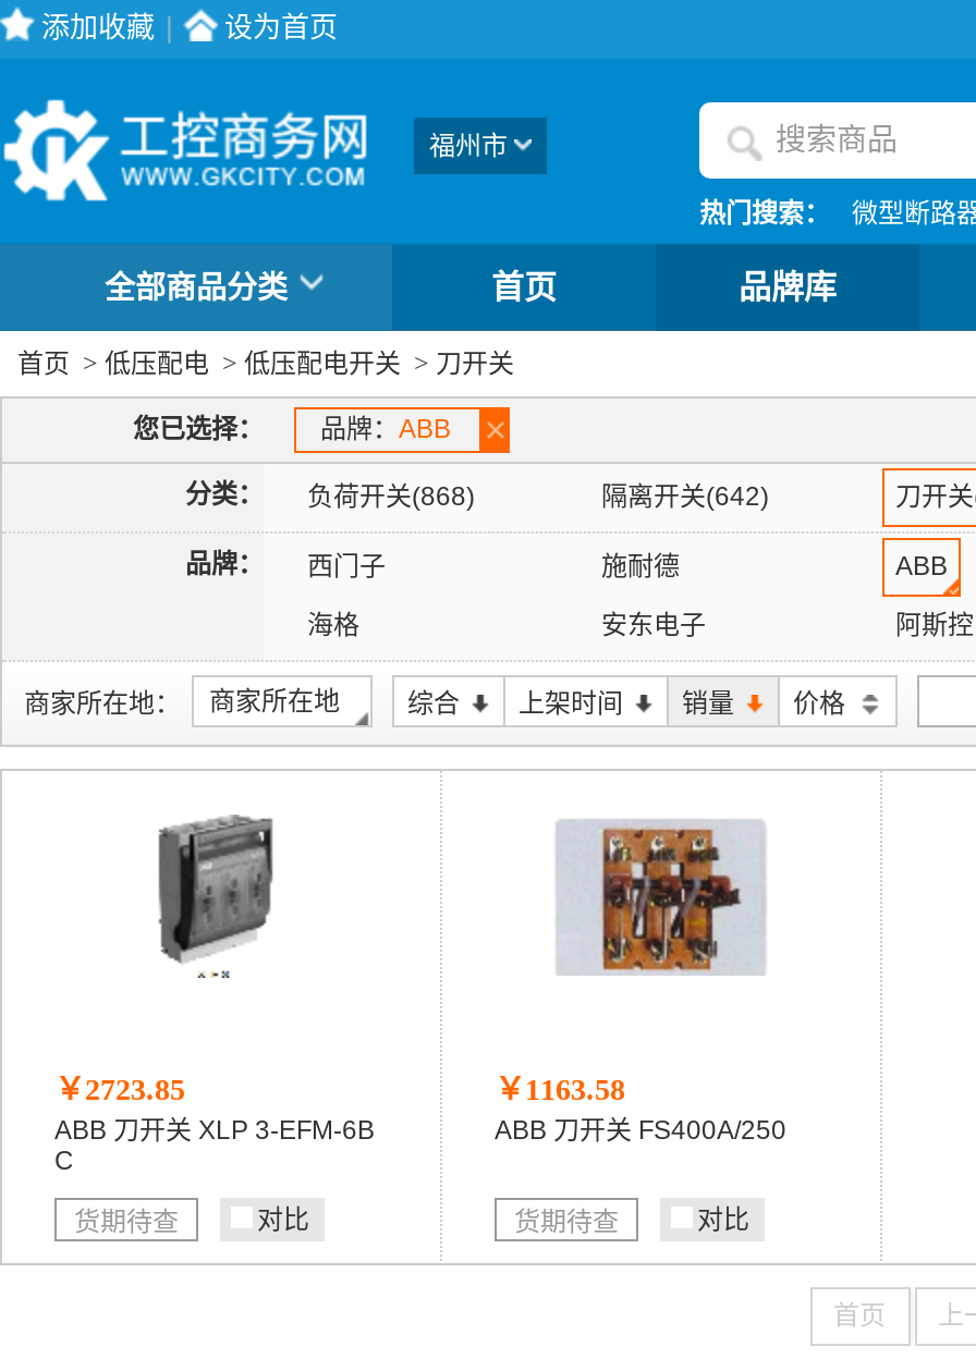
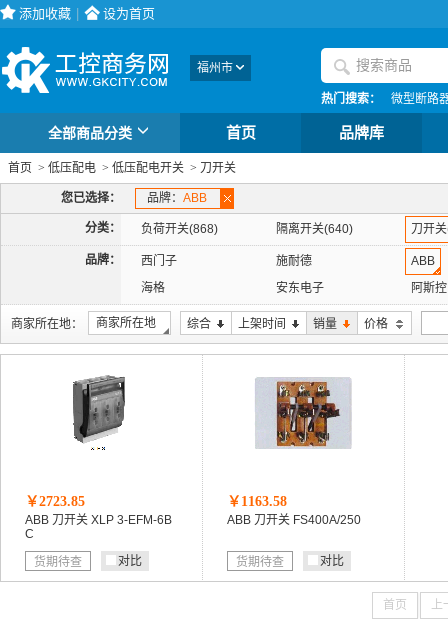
- 隔离开关(642)
+ 隔离开关(640)
